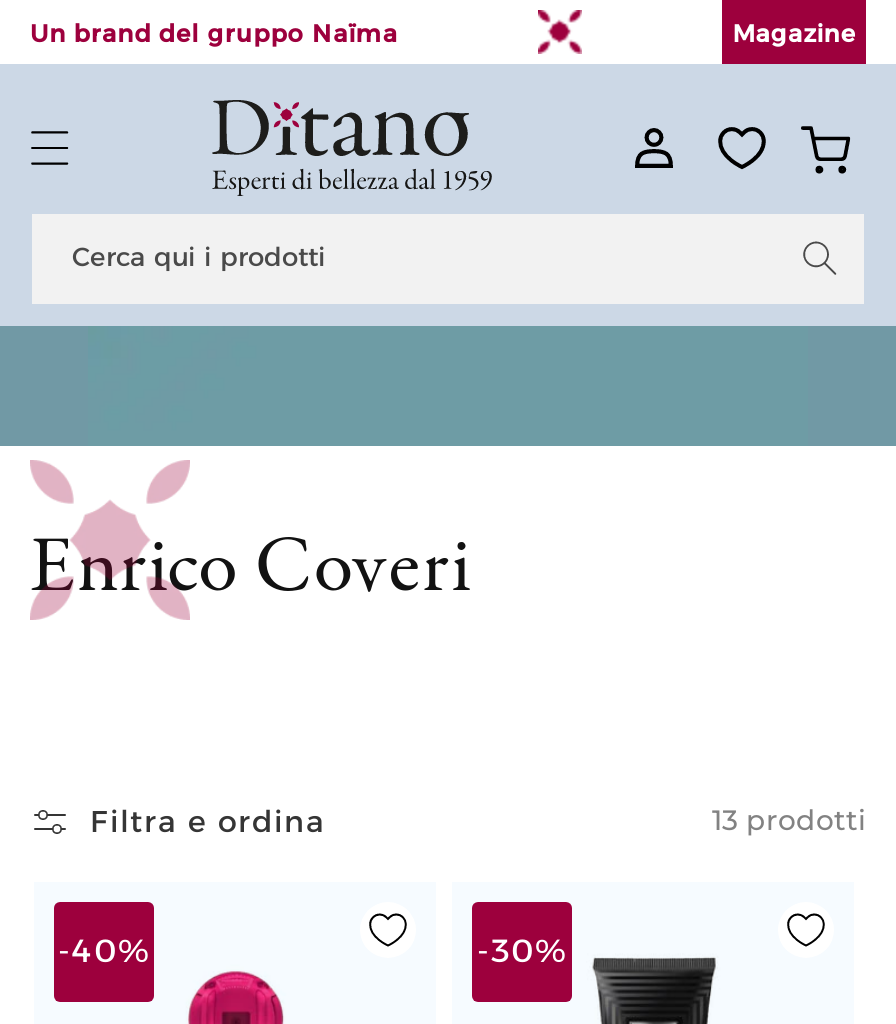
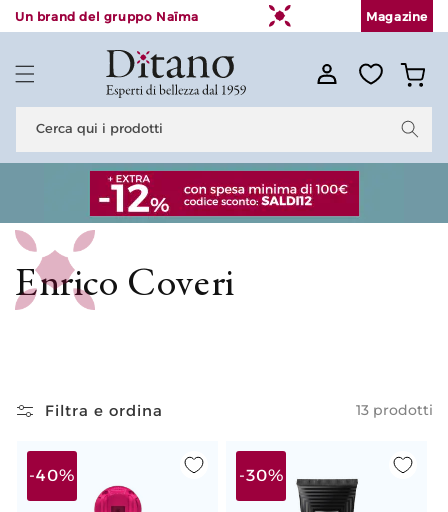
+ [image]
